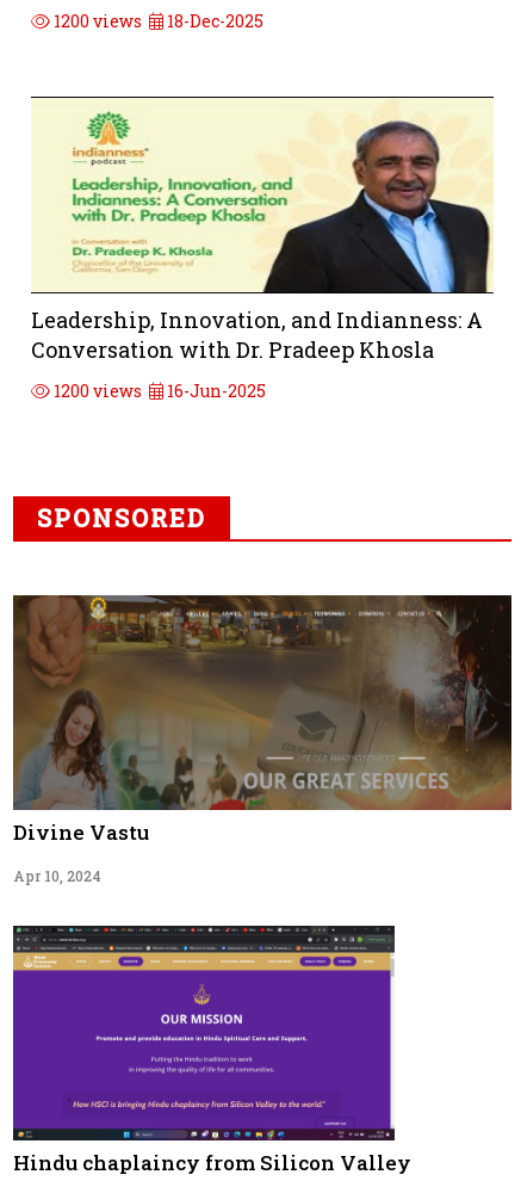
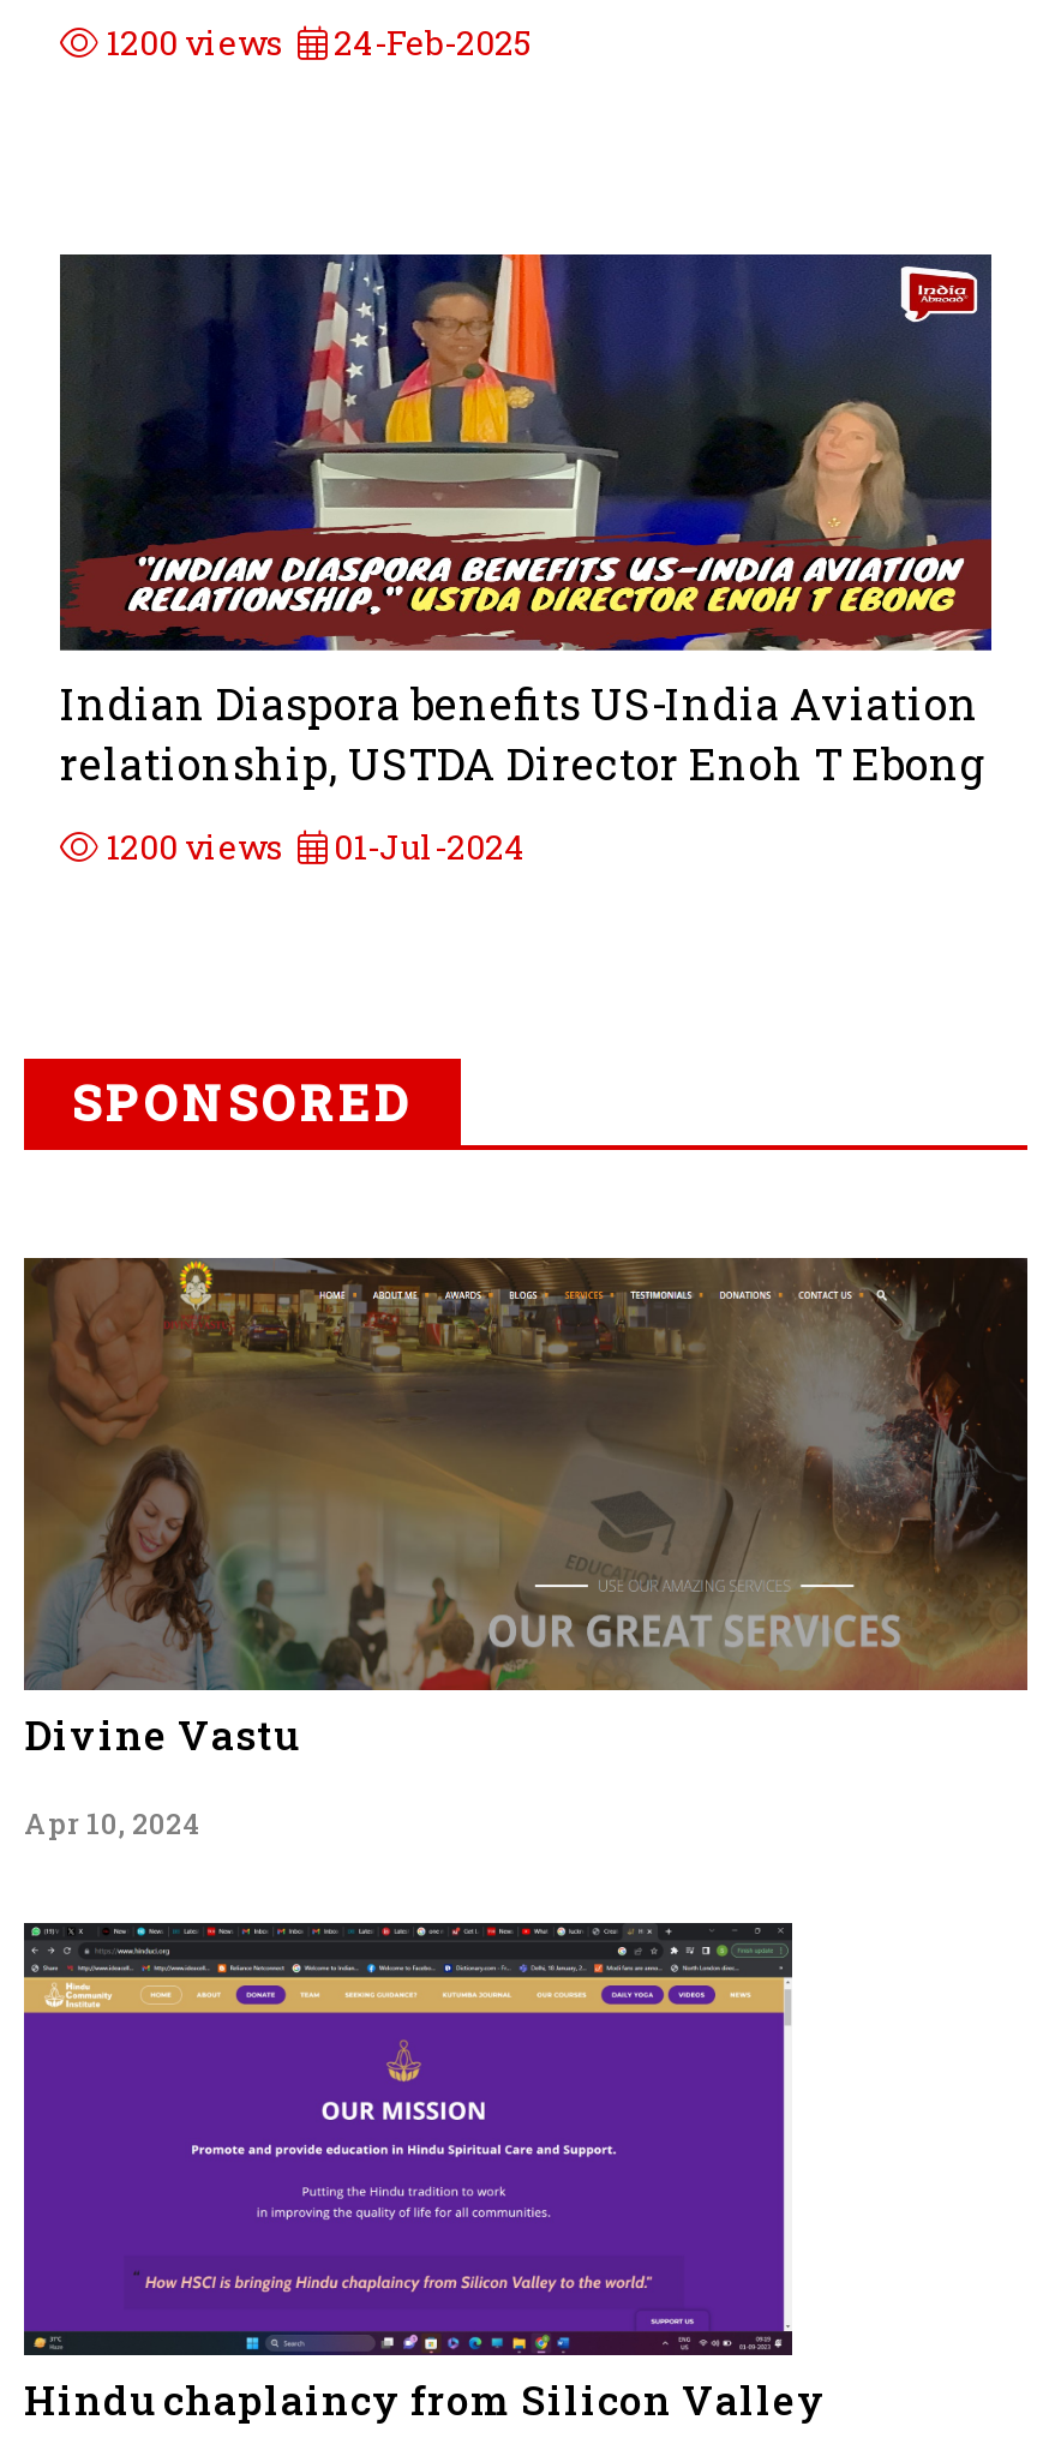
- 1200 views 18-Dec-2025
+ 1200 views 24-Feb-2025

- [image]
- Leadership, Innovation, and Indianness: A
- Conversation with Dr. Pradeep Khosla
+ [image]
+ Indian Diaspora benefits US-India Aviation
+ relationship, USTDA Director Enoh T Ebong

- 1200 views 16-Jun-2025
+ 1200 views 01-Jul-2024
